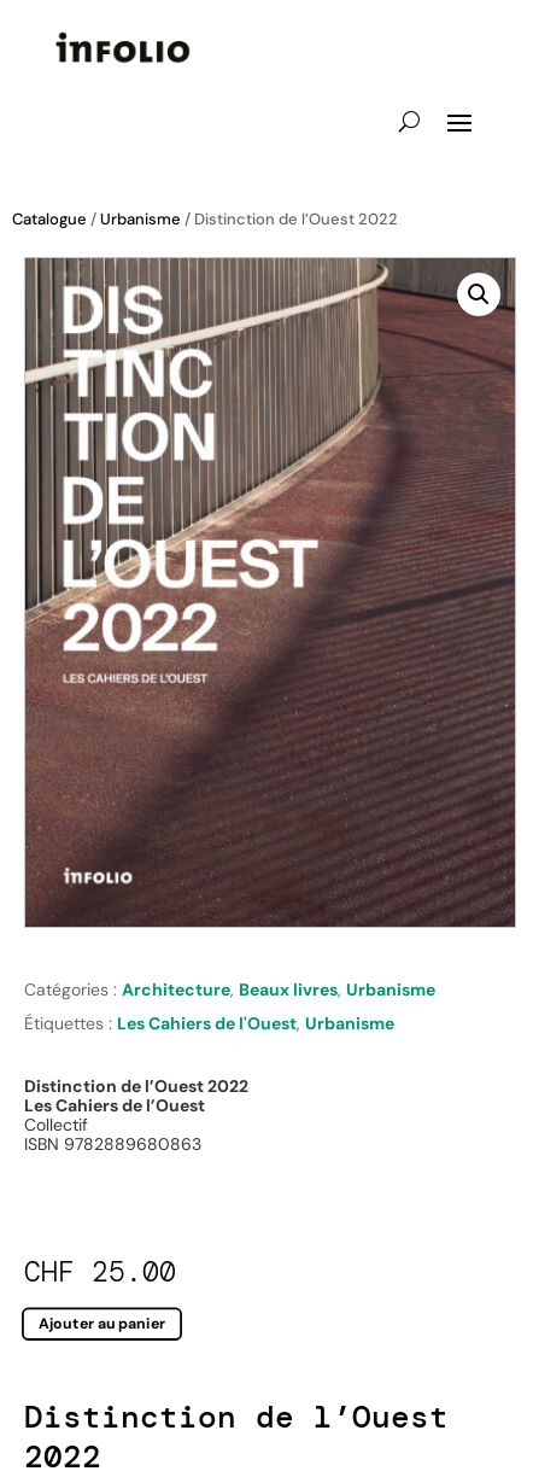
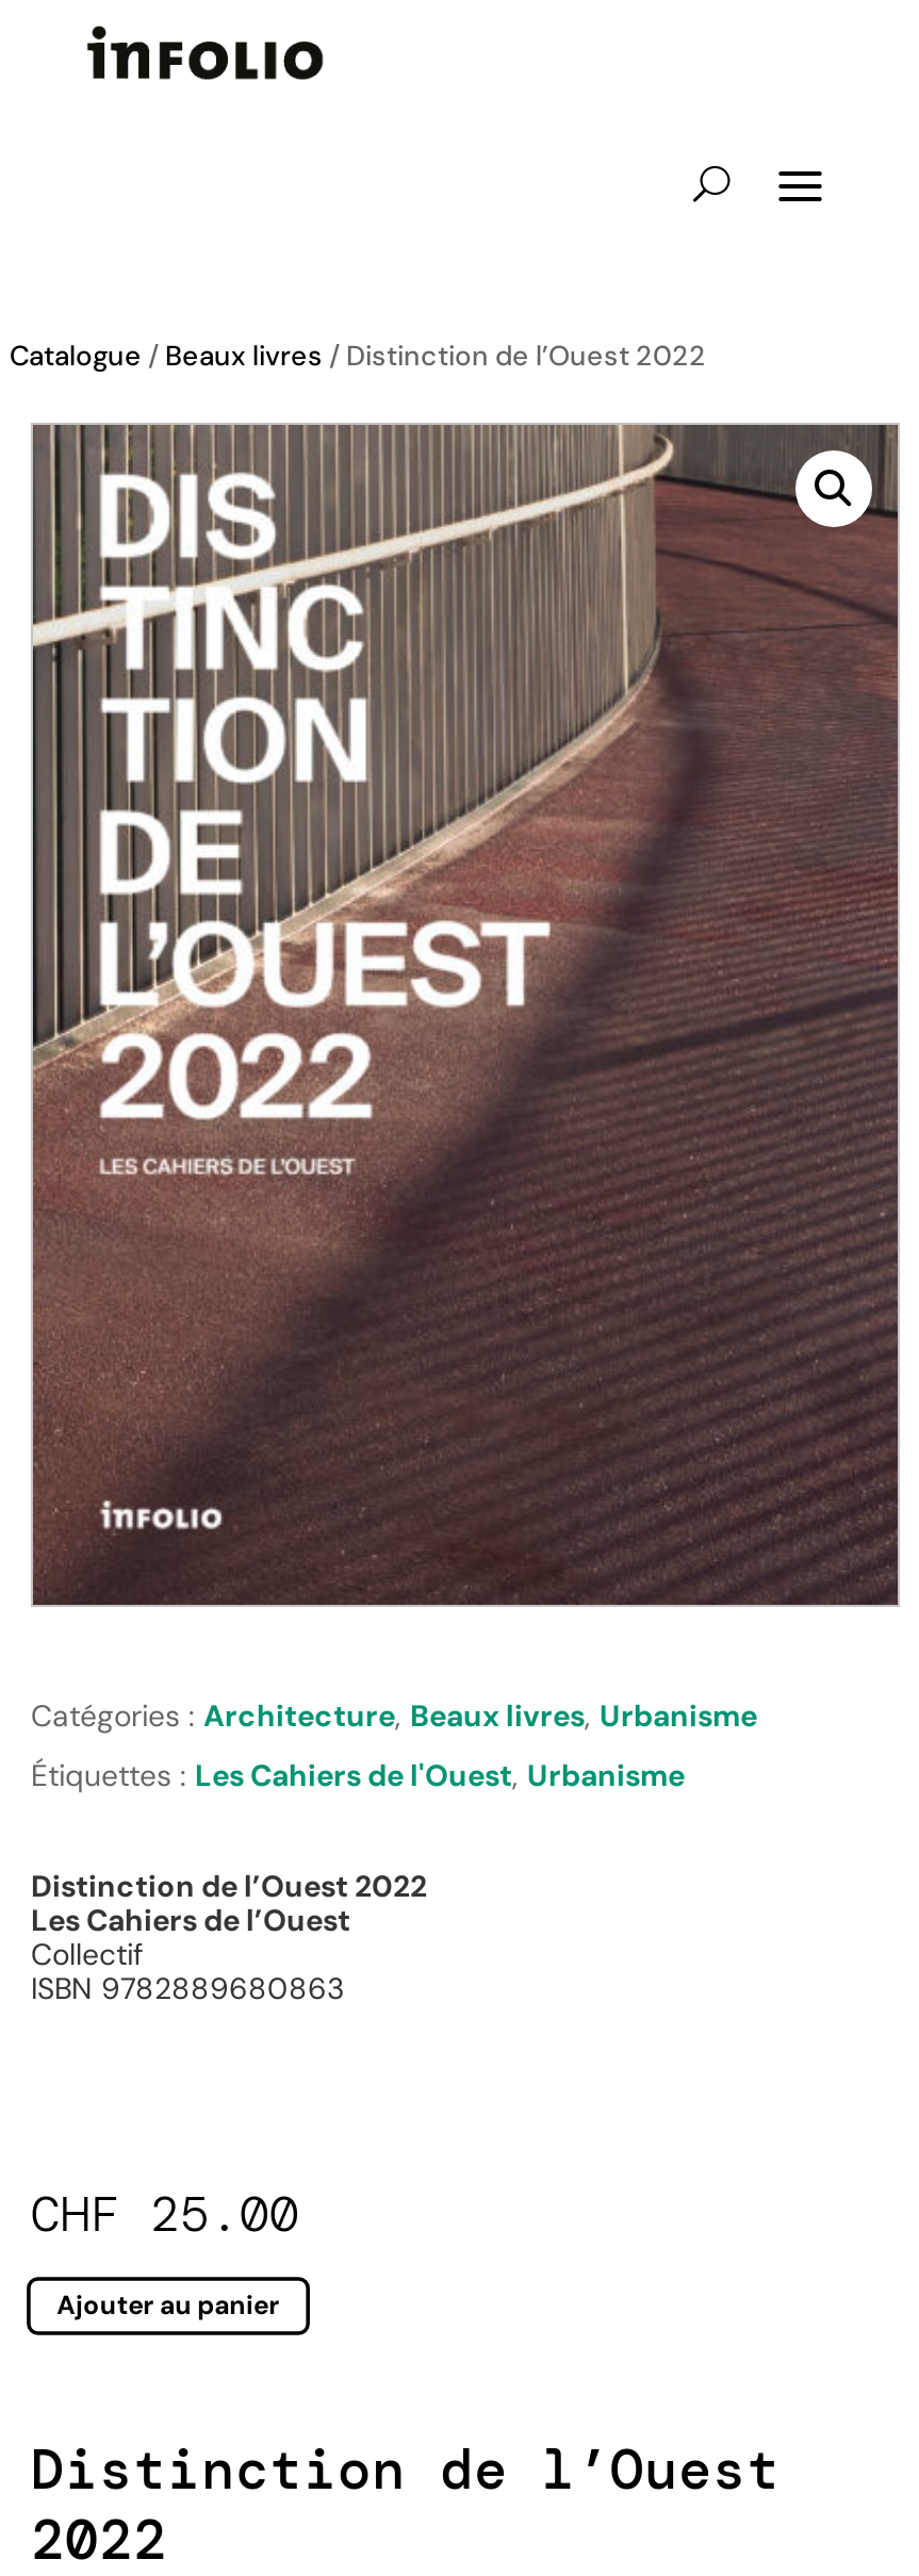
- Catalogue / Urbanisme / Distinction de l’Ouest 2022
+ Catalogue / Beaux livres / Distinction de l’Ouest 2022
